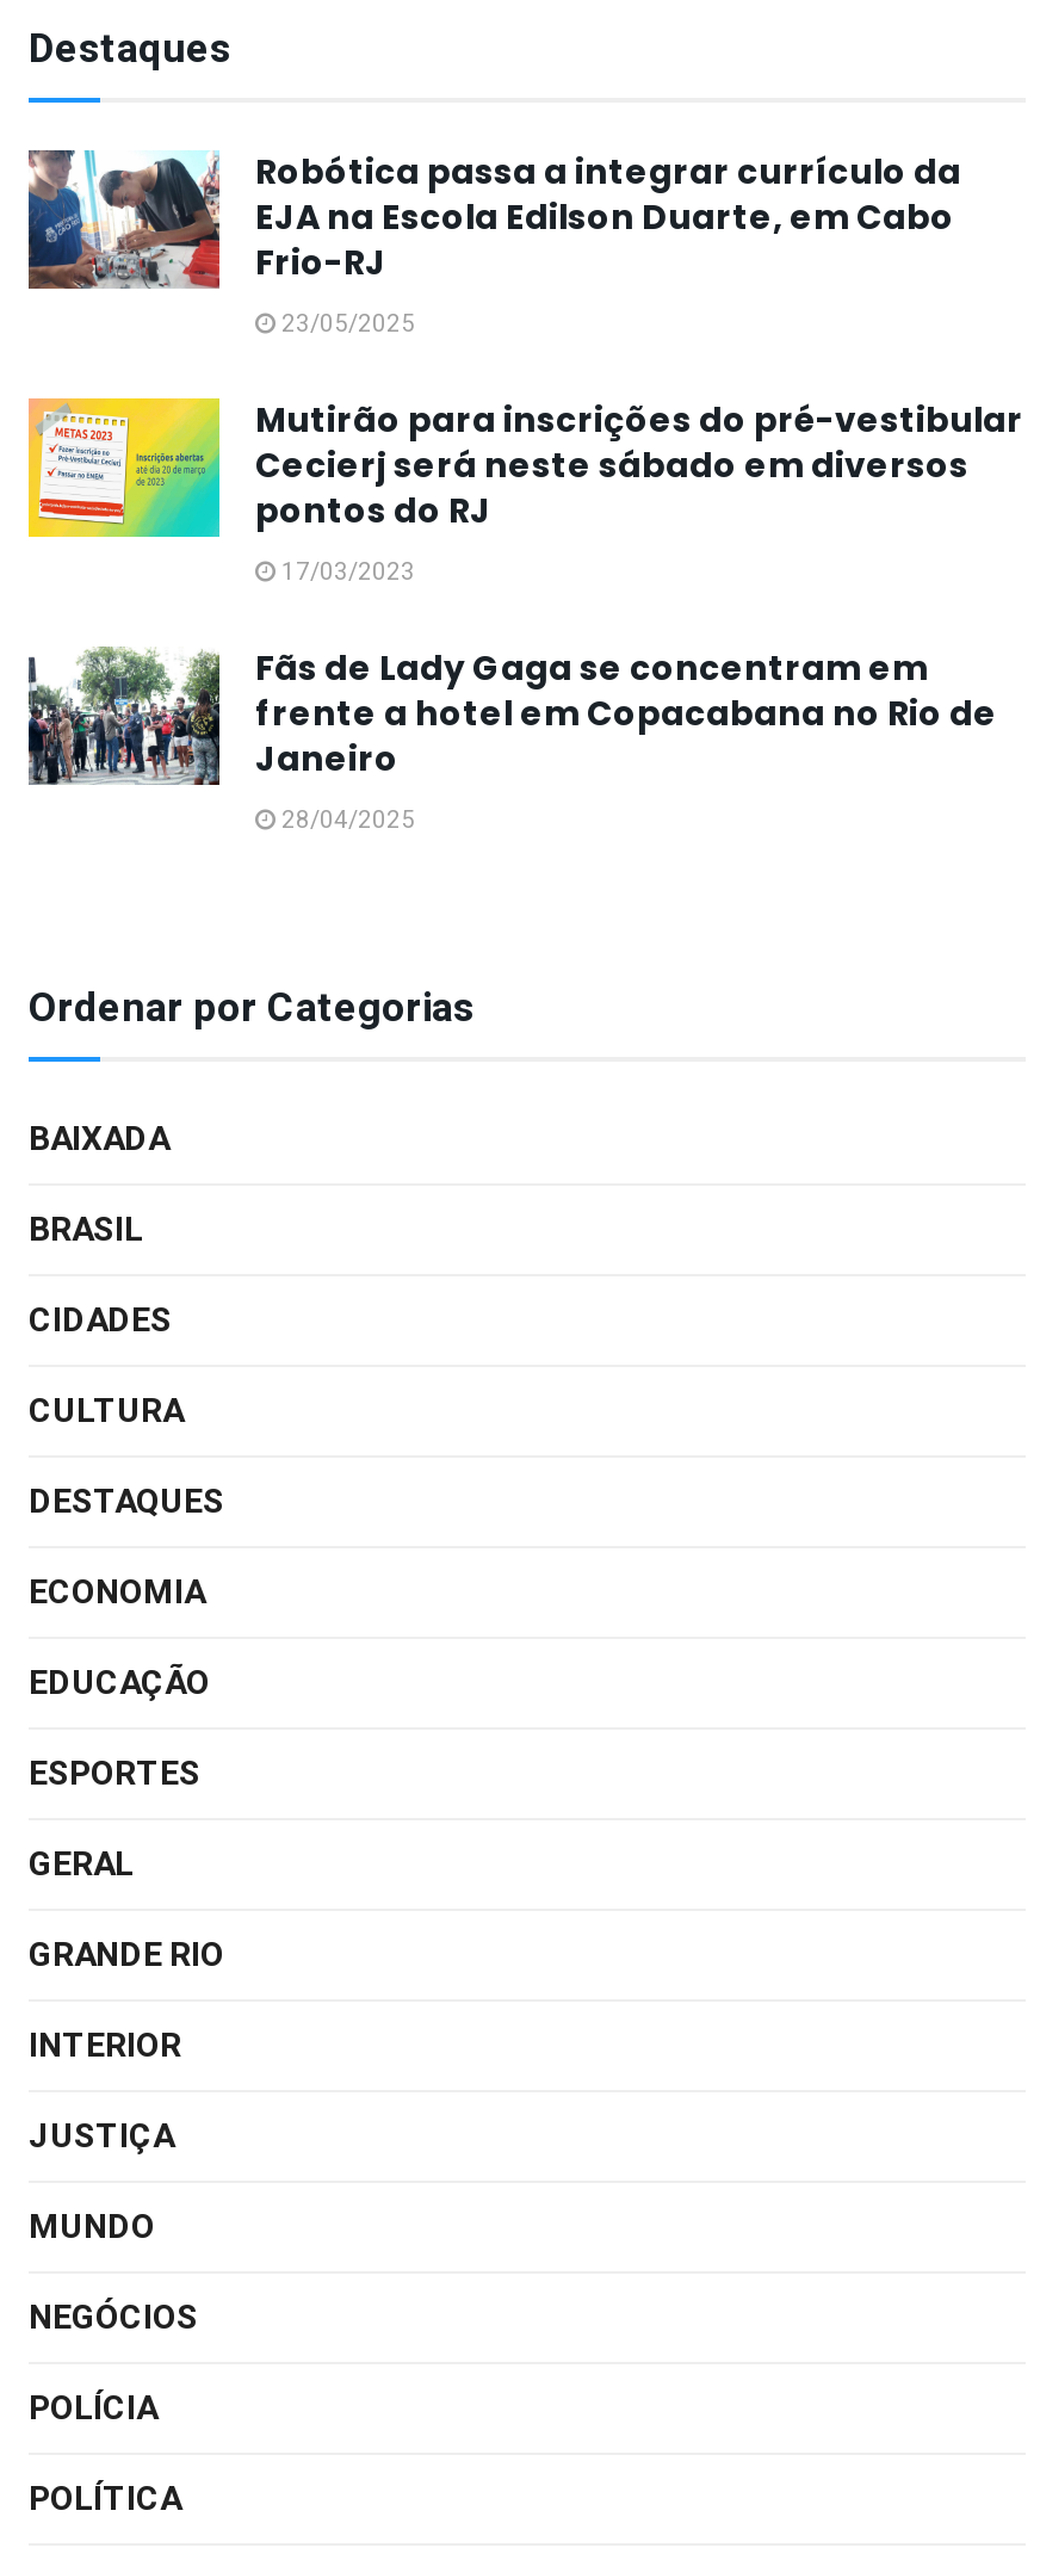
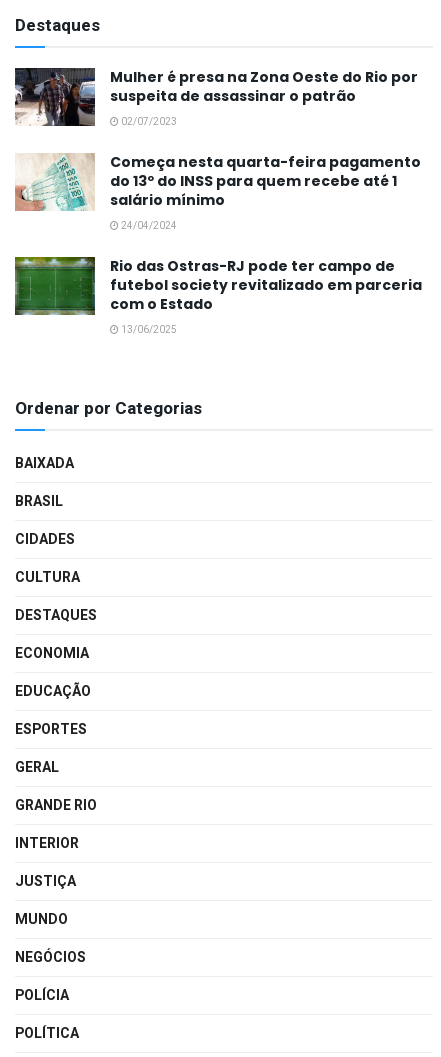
- [image]
- Robótica passa a integrar currículo da
- EJA na Escola Edilson Duarte, em Cabo
- Frio-RJ
- 23/05/2025
+ [image]
+ Mulher é presa na Zona Oeste do Rio por
+ suspeita de assassinar o patrão
+ 02/07/2023

- [image]
- Mutirão para inscrições do pré-vestibular
- Cecierj será neste sábado em diversos
- pontos do RJ
- 17/03/2023
+ [image]
+ Começa nesta quarta-feira pagamento
+ do 13º do INSS para quem recebe até 1
+ salário mínimo
+ 24/04/2024

- [image]
- Fãs de Lady Gaga se concentram em
- frente a hotel em Copacabana no Rio de
- Janeiro
- 28/04/2025
+ [image]
+ Rio das Ostras-RJ pode ter campo de
+ futebol society revitalizado em parceria
+ com o Estado
+ 13/06/2025
